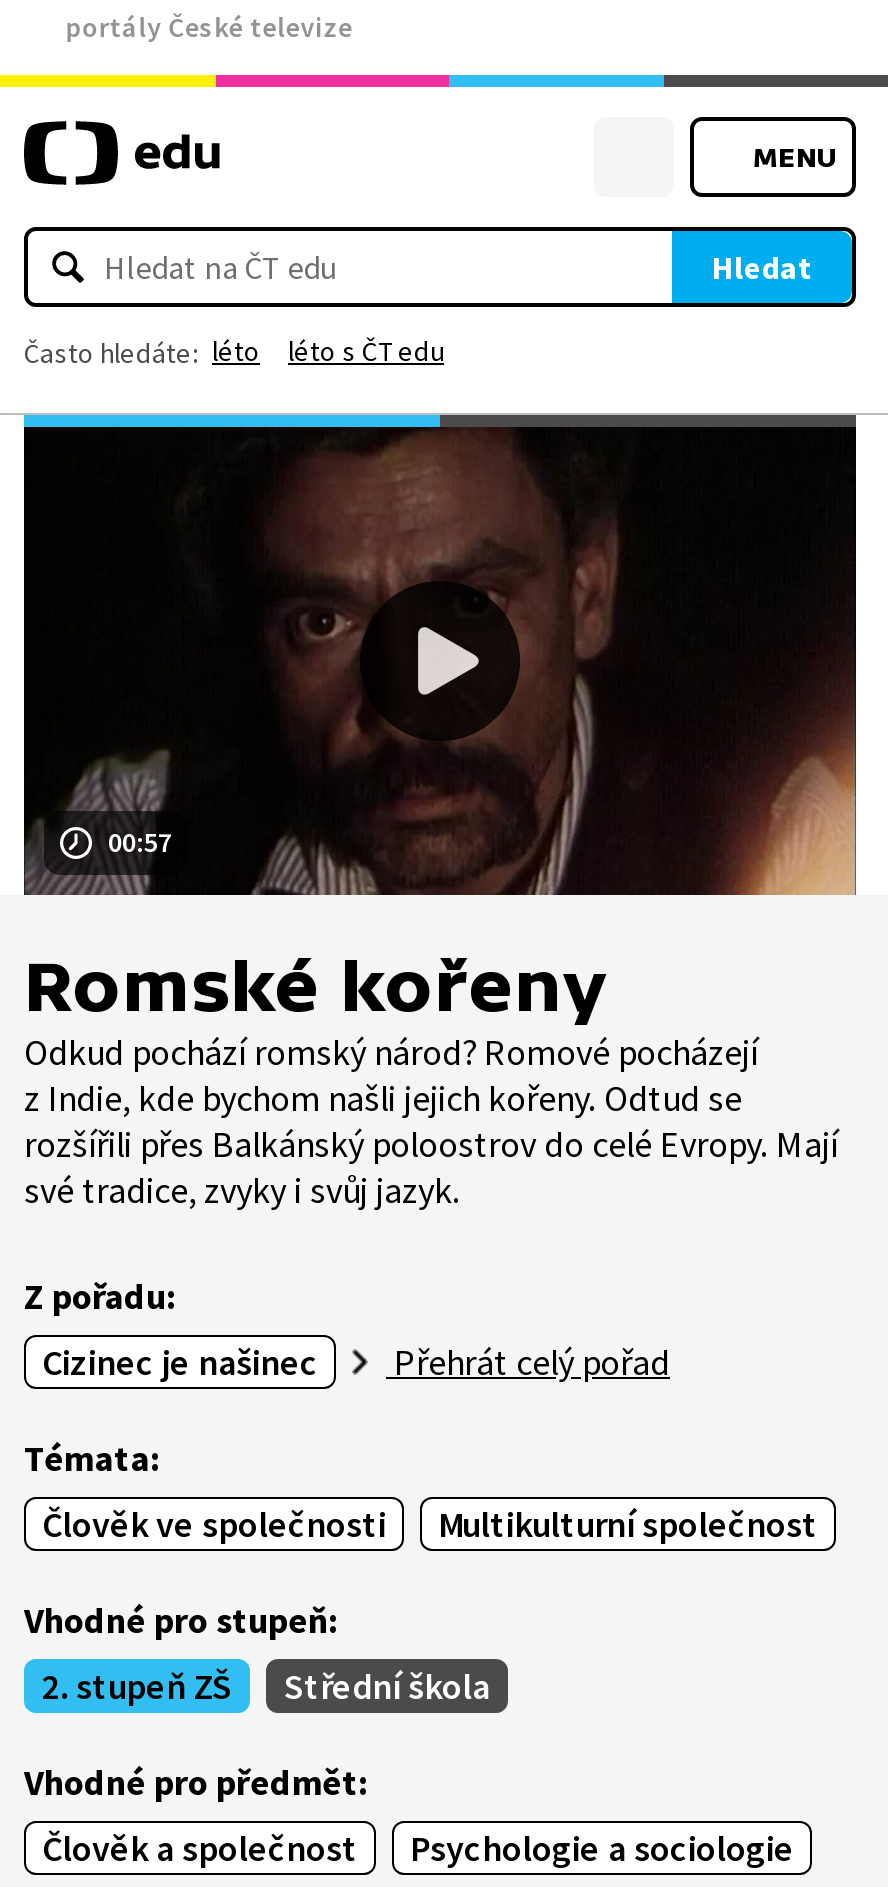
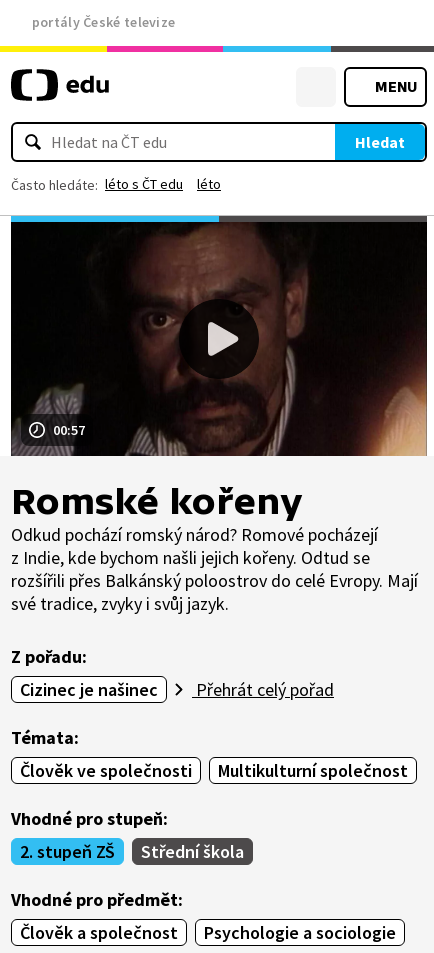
- Často hledáte: léto
- léto s ČT edu
+ Často hledáte: léto s ČT edu
+ léto
